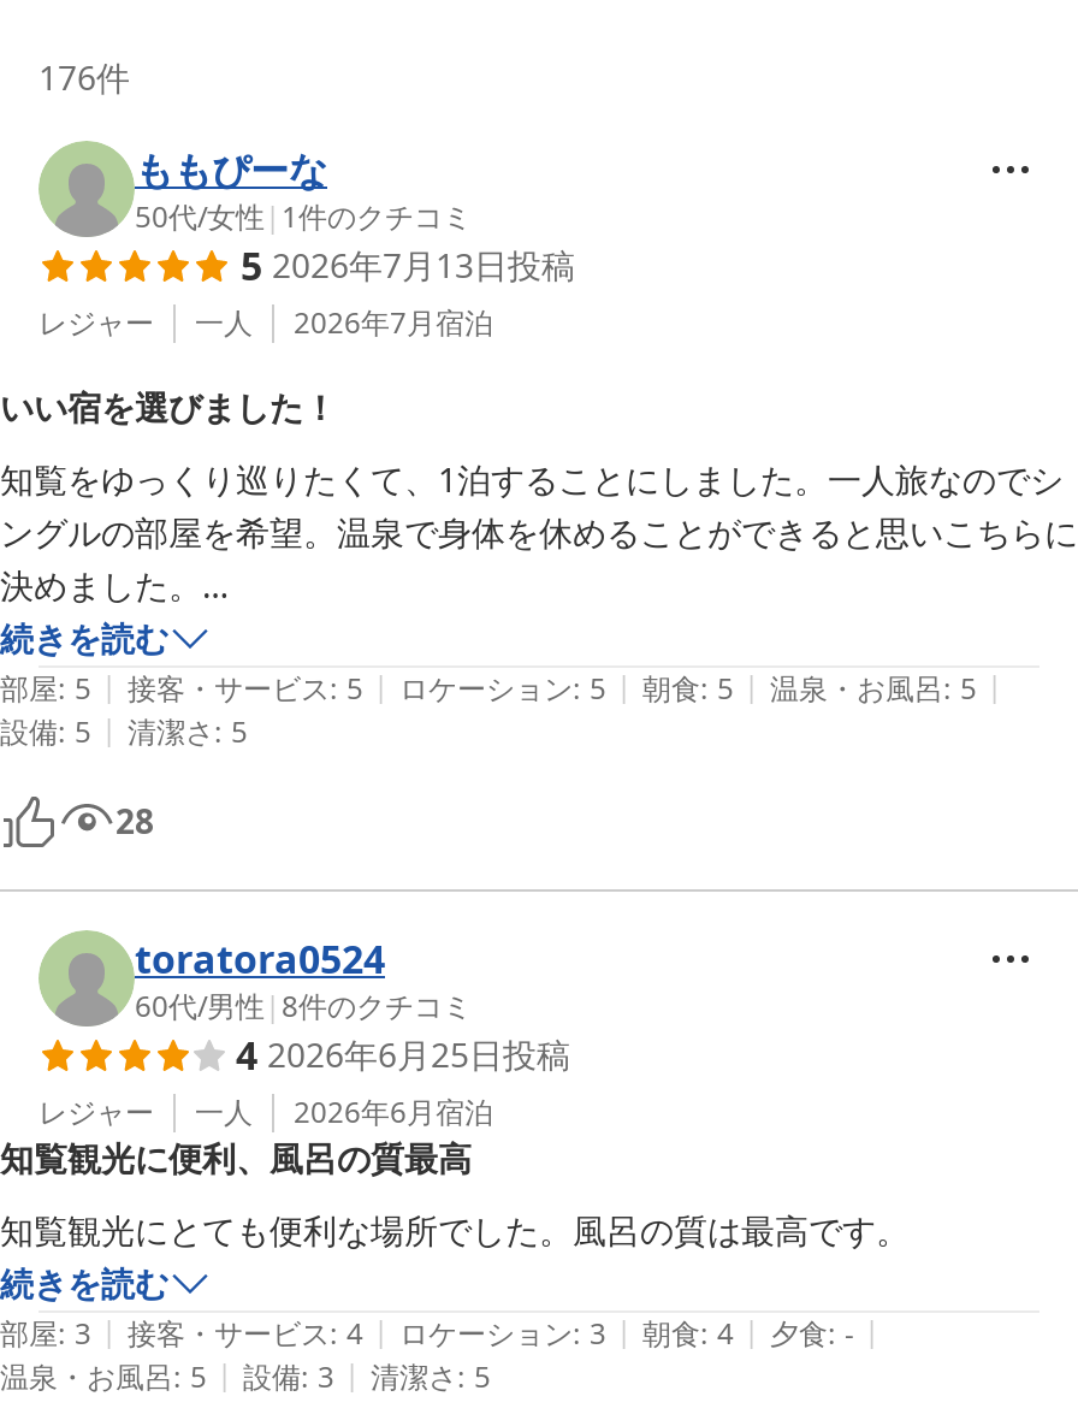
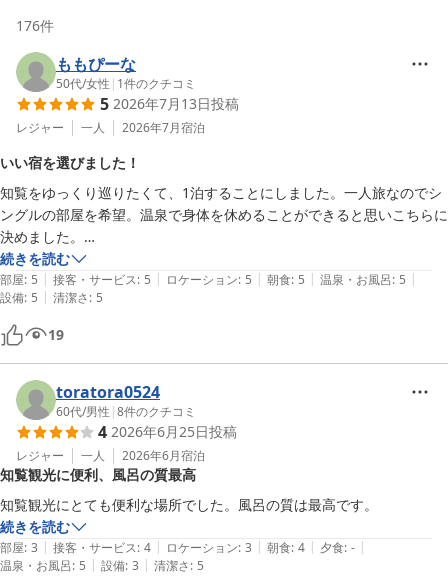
- 28
+ 19
